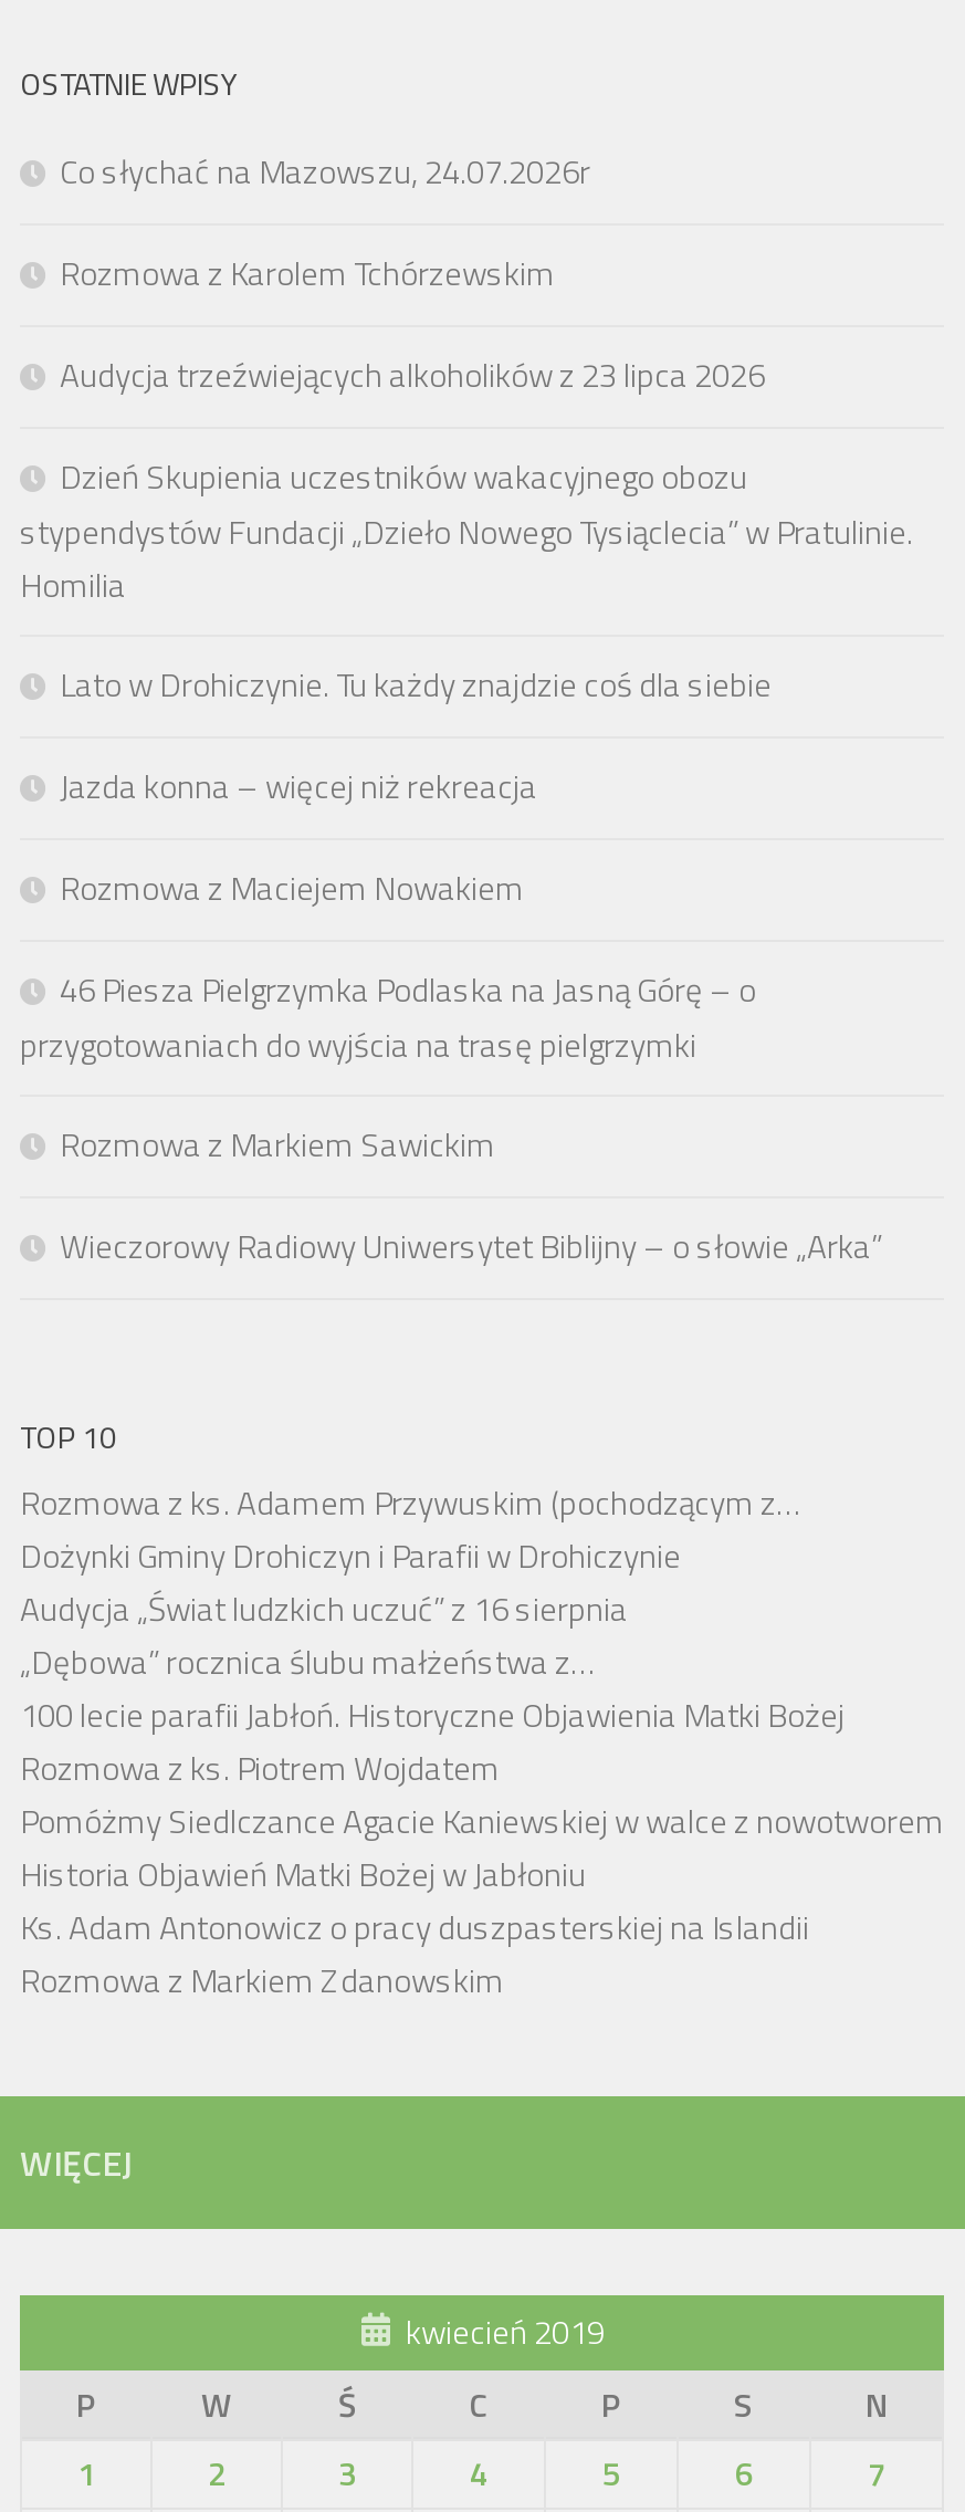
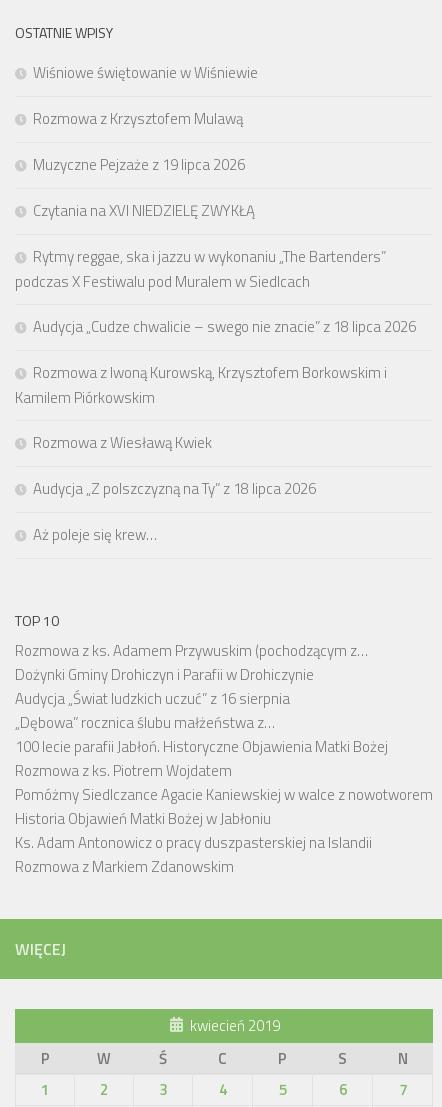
- Co słychać na Mazowszu, 24.07.2026r
+ Wiśniowe świętowanie w Wiśniewie

- Rozmowa z Karolem Tchórzewskim
+ Rozmowa z Krzysztofem Mulawą

- Audycja trzeźwiejących alkoholików z 23 lipca 2026
+ Muzyczne Pejzaże z 19 lipca 2026

- Dzień Skupienia uczestników wakacyjnego obozu
- stypendystów Fundacji „Dzieło Nowego Tysiąclecia” w Pratulinie.
- Homilia
+ Czytania na XVI NIEDZIELĘ ZWYKŁĄ

- Lato w Drohiczynie. Tu każdy znajdzie coś dla siebie
+ Rytmy reggae, ska i jazzu w wykonaniu „The Bartenders”
+ podczas X Festiwalu pod Muralem w Siedlcach

- Jazda konna – więcej niż rekreacja
+ Audycja „Cudze chwalicie – swego nie znacie” z 18 lipca 2026

- Rozmowa z Maciejem Nowakiem
+ Rozmowa z Iwoną Kurowską, Krzysztofem Borkowskim i
+ Kamilem Piórkowskim

- 46 Piesza Pielgrzymka Podlaska na Jasną Górę – o
- przygotowaniach do wyjścia na trasę pielgrzymki
+ Rozmowa z Wiesławą Kwiek

- Rozmowa z Markiem Sawickim
+ Audycja „Z polszczyzną na Ty” z 18 lipca 2026

- Wieczorowy Radiowy Uniwersytet Biblijny – o słowie „Arka”
+ Aż poleje się krew…
